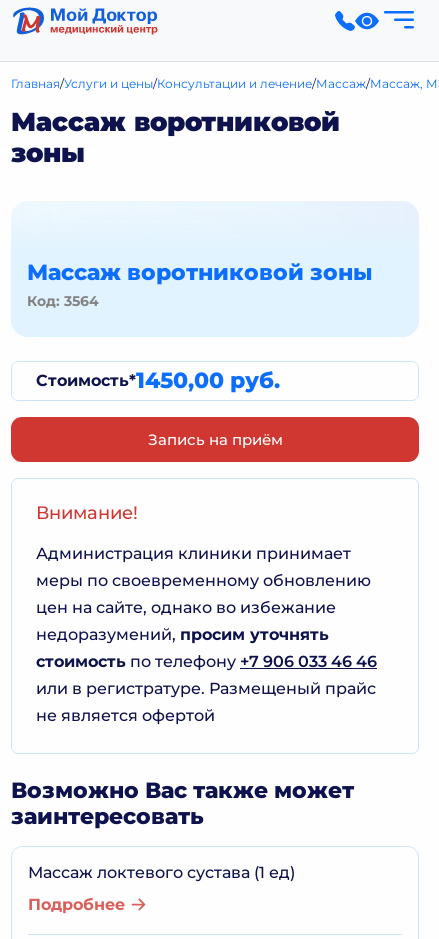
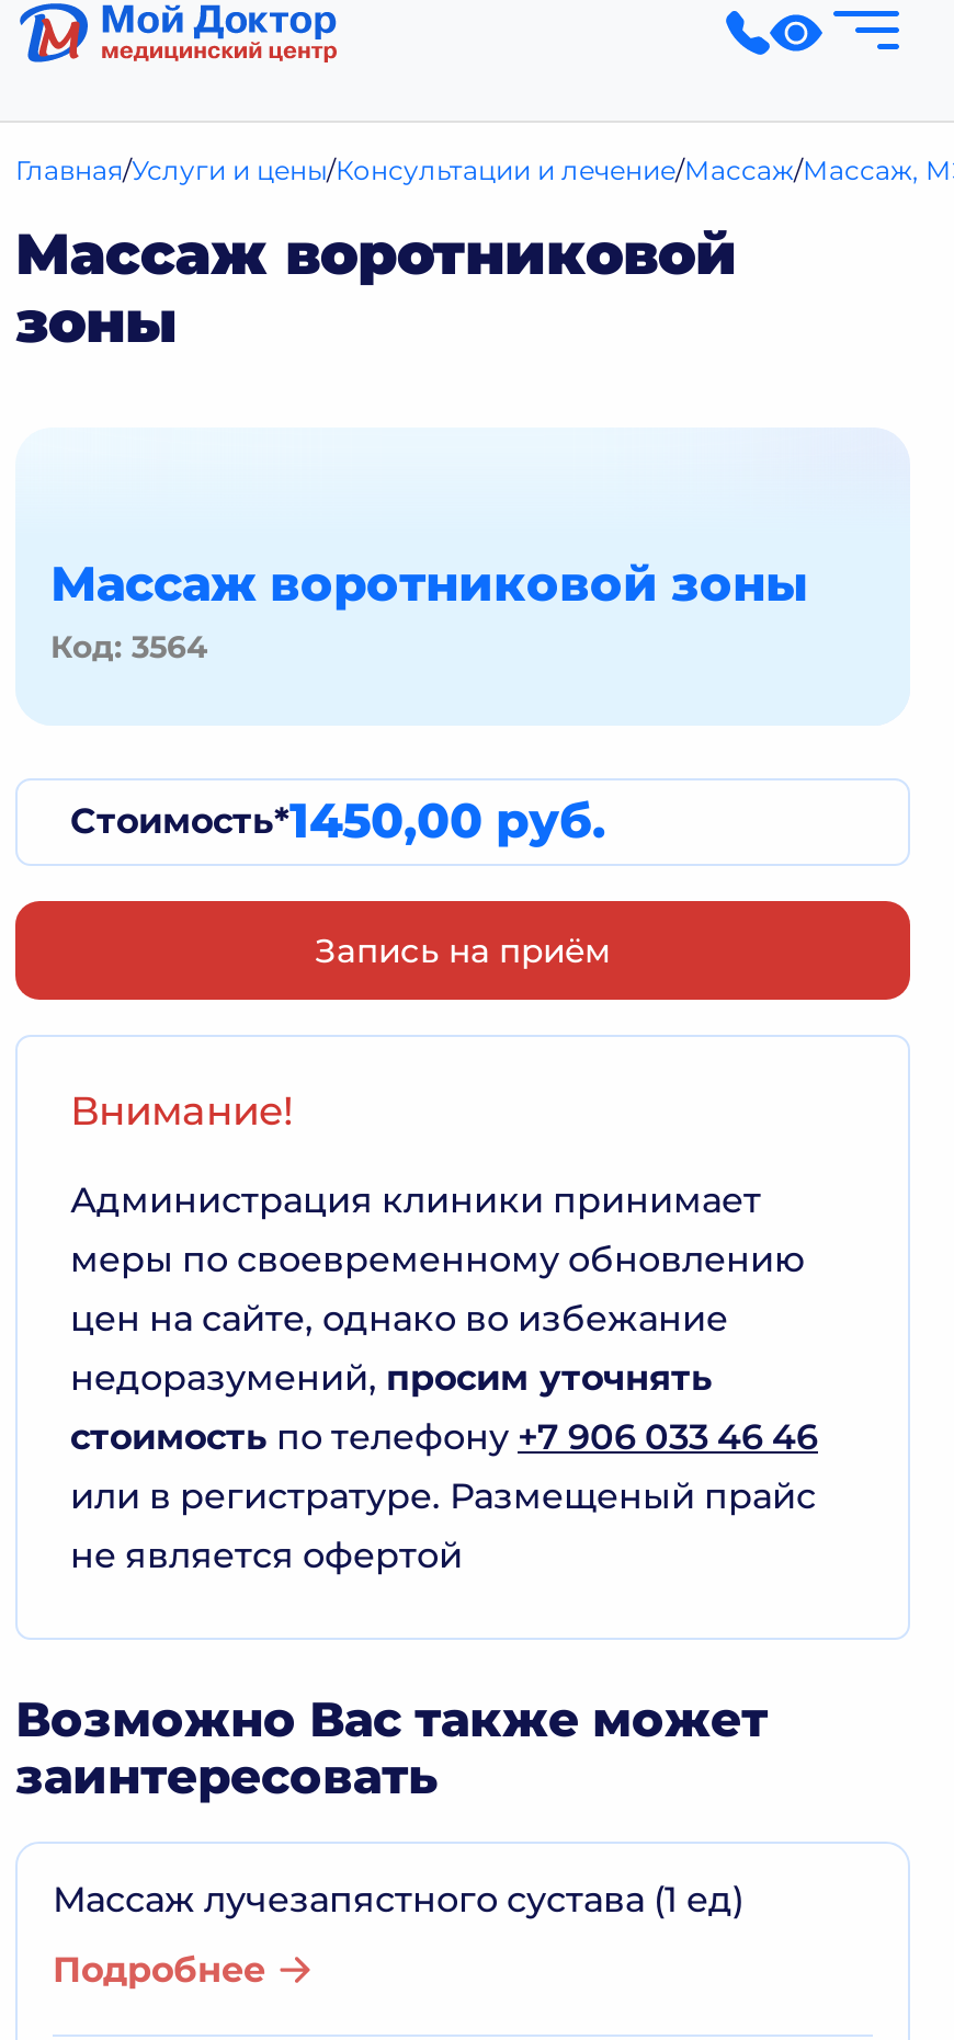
- Массаж локтевого сустава (1 ед)
+ Массаж лучезапястного сустава (1 ед)
